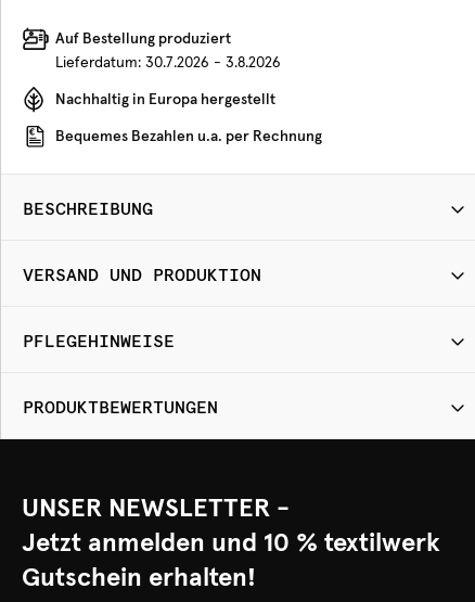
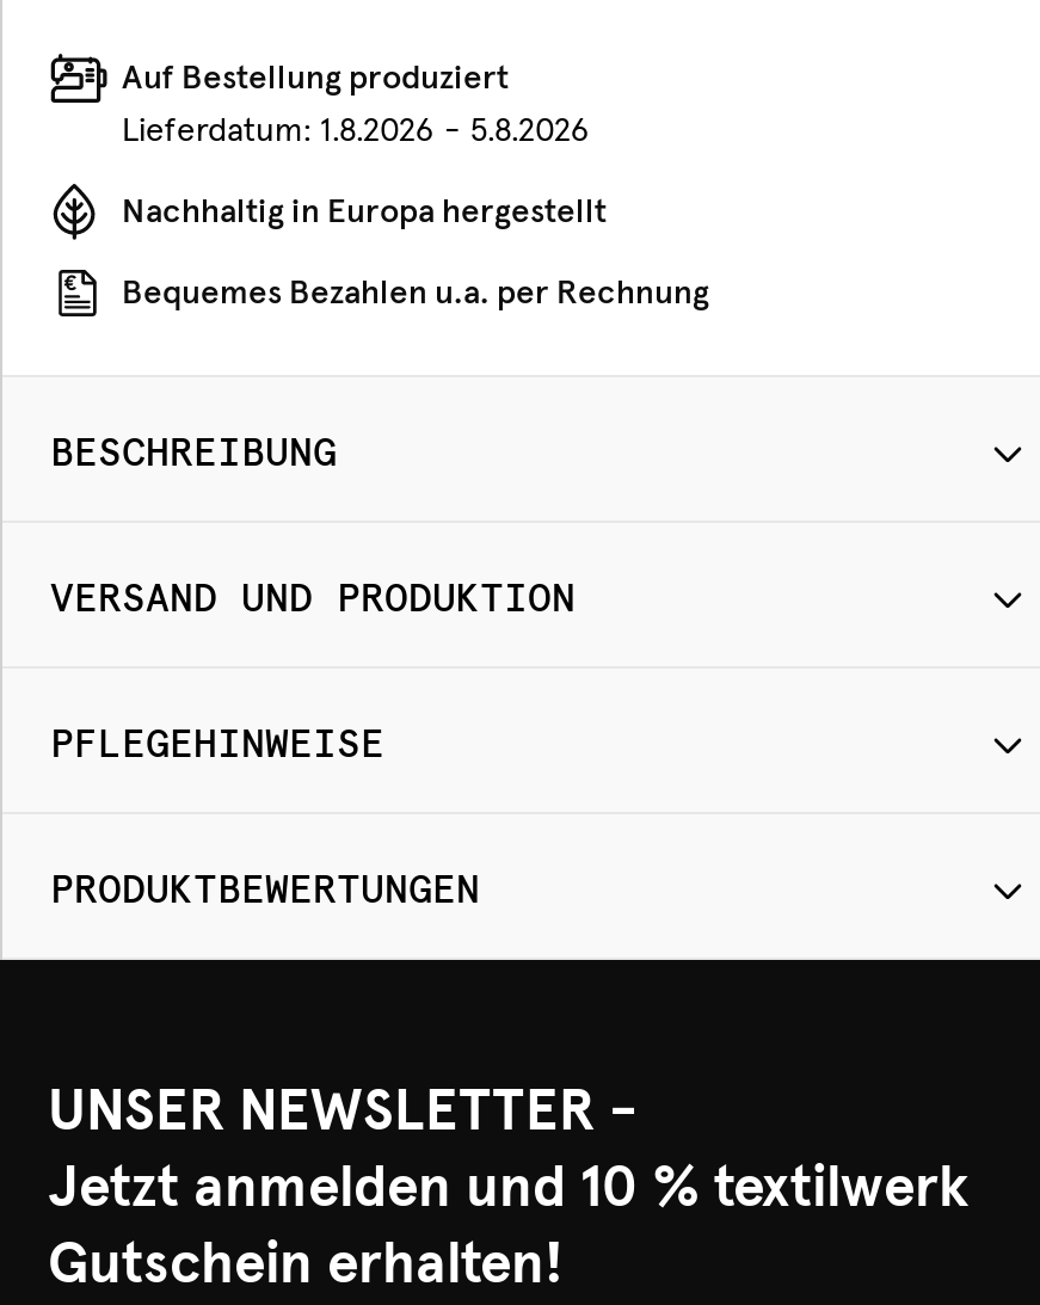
- Lieferdatum: 30.7.2026 - 3.8.2026
+ Lieferdatum: 1.8.2026 - 5.8.2026
